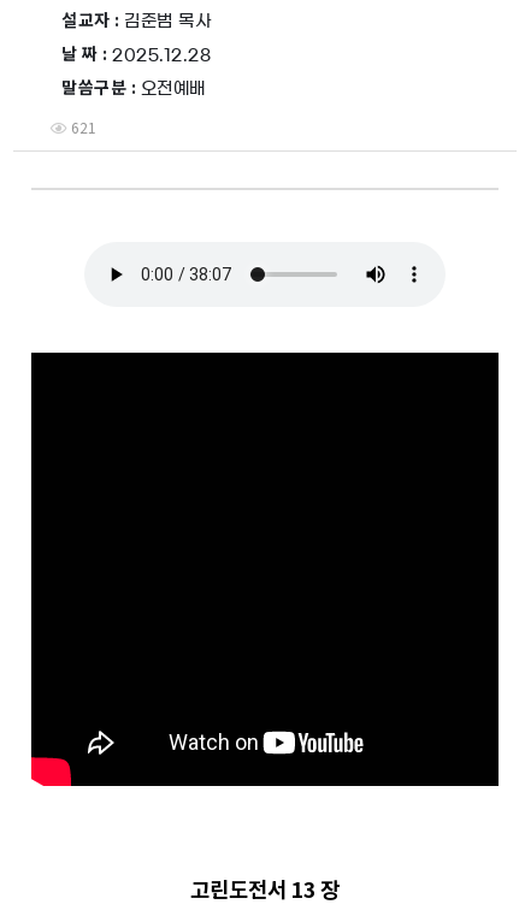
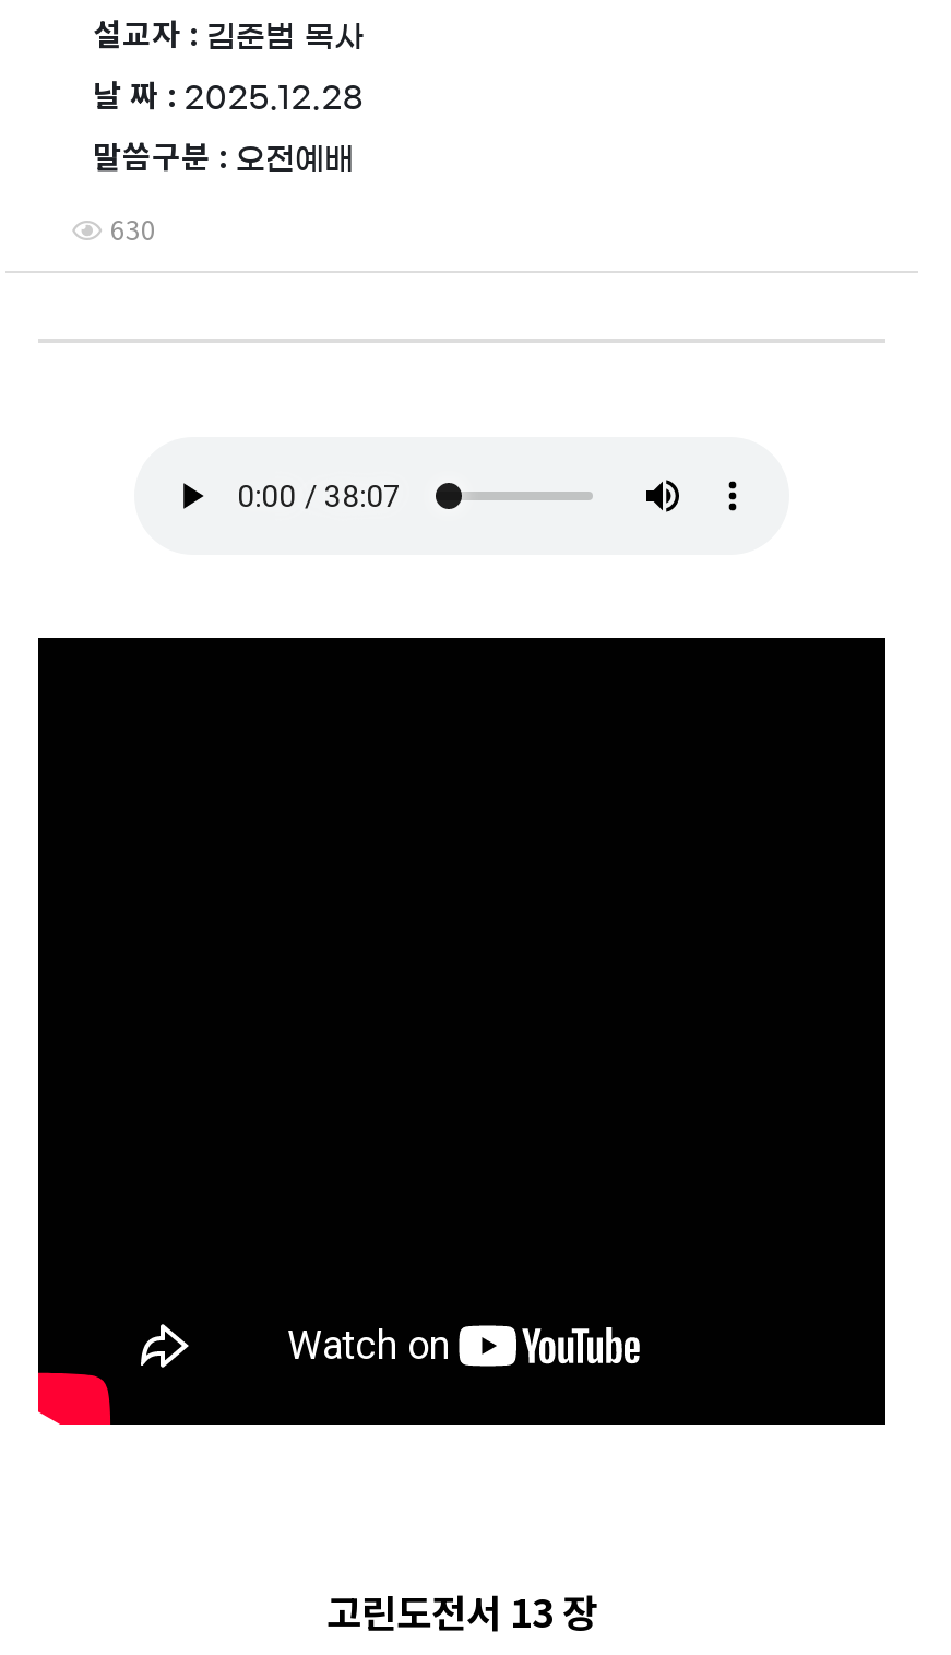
- 621
+ 630
